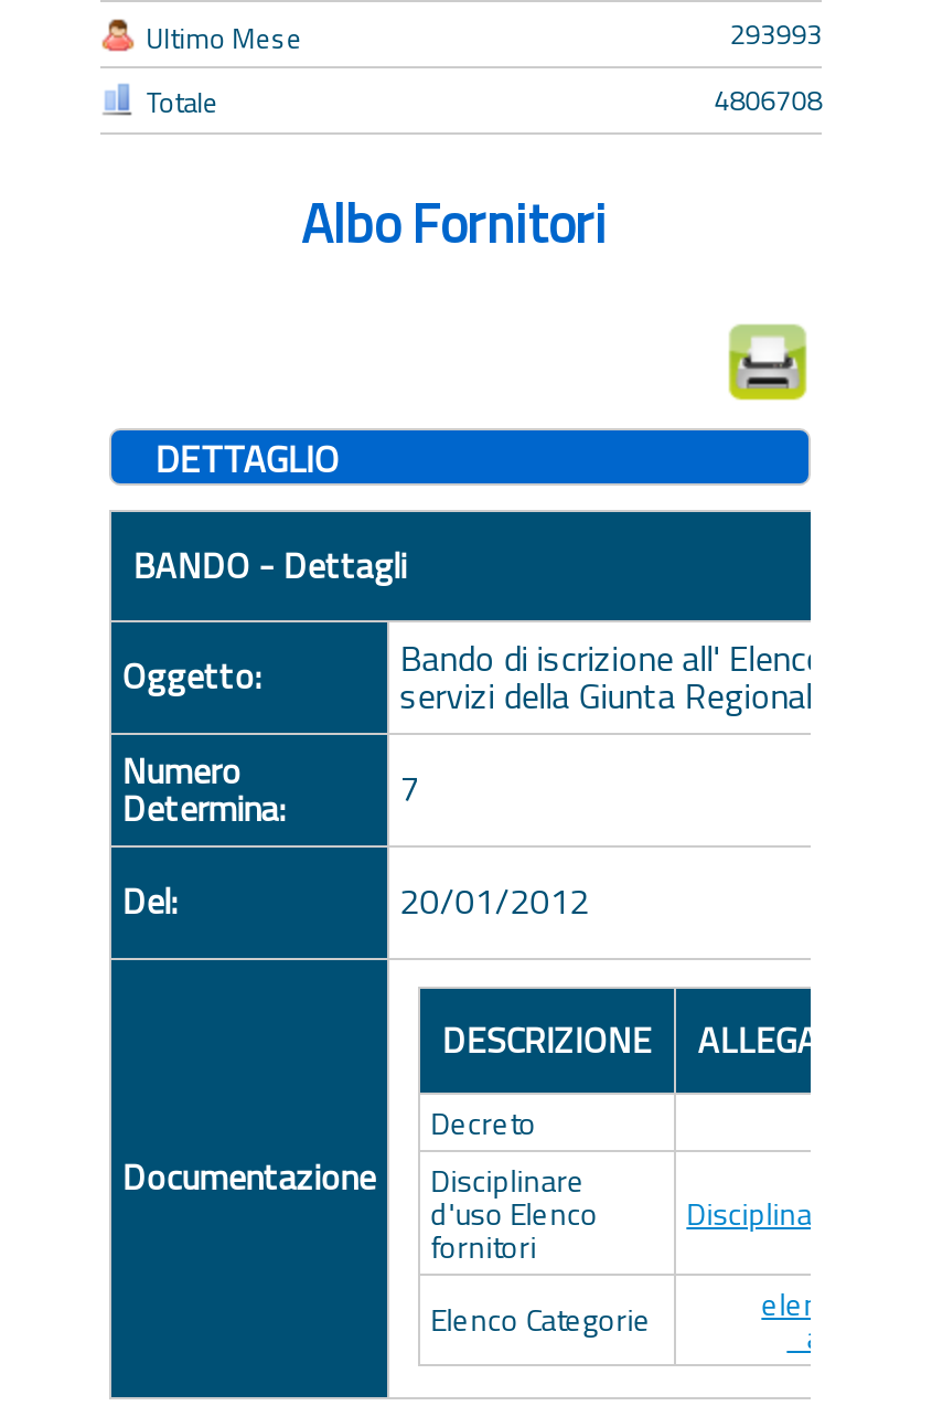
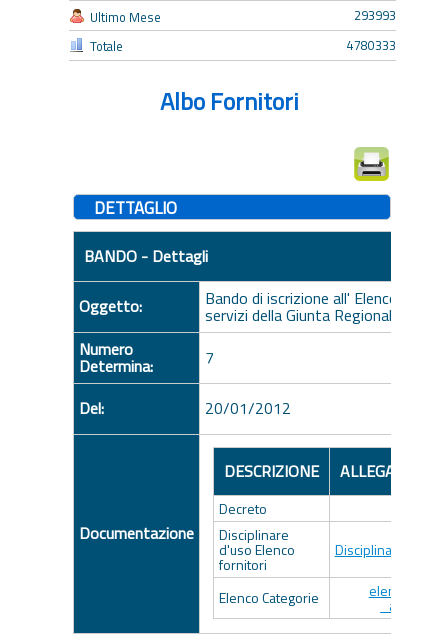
- 4806708
+ 4780333
